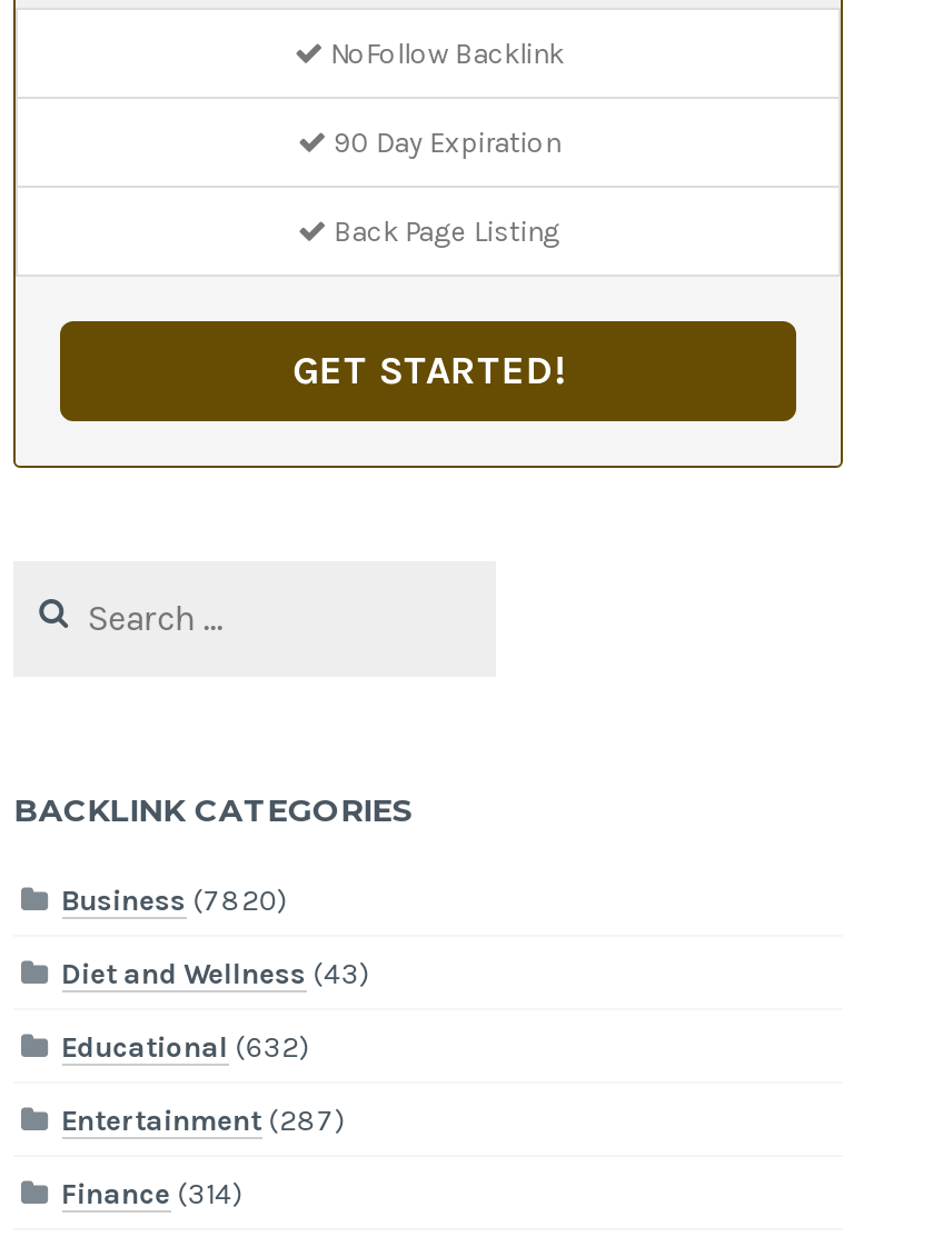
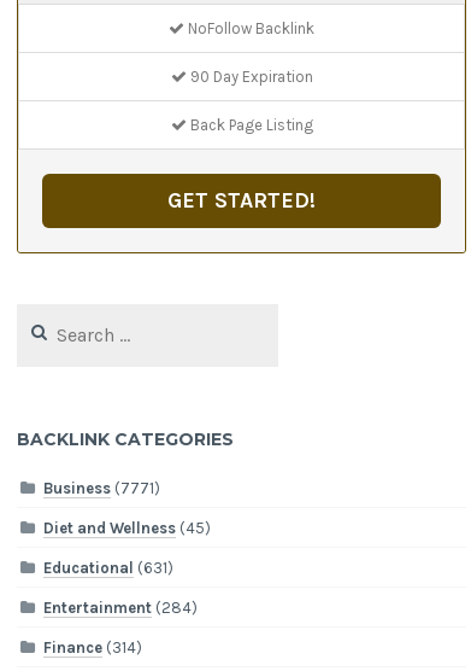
- Business (7820)
+ Business (7771)

- Diet and Wellness (43)
+ Diet and Wellness (45)

- Educational (632)
+ Educational (631)

- Entertainment (287)
+ Entertainment (284)
